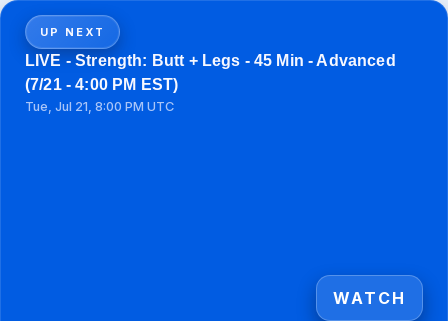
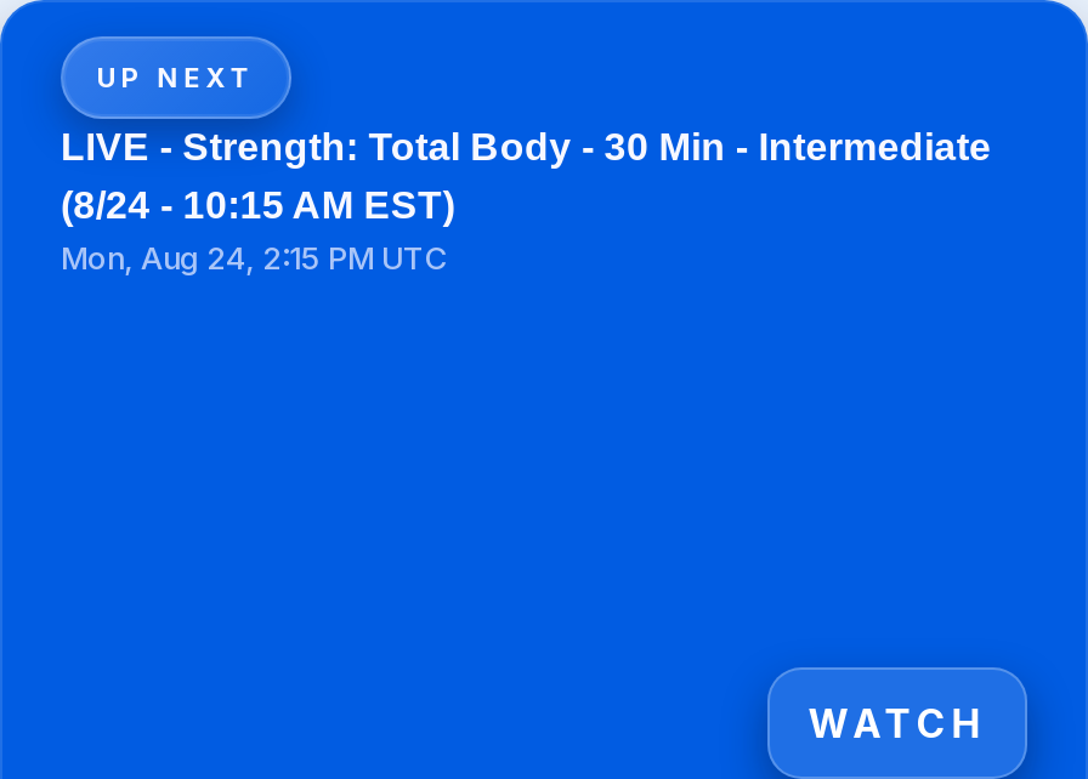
- LIVE - Strength: Butt + Legs - 45 Min - Advanced
- (7/21 - 4:00 PM EST)
- Tue, Jul 21, 8:00 PM UTC
+ LIVE - Strength: Total Body - 30 Min - Intermediate
+ (8/24 - 10:15 AM EST)
+ Mon, Aug 24, 2:15 PM UTC
